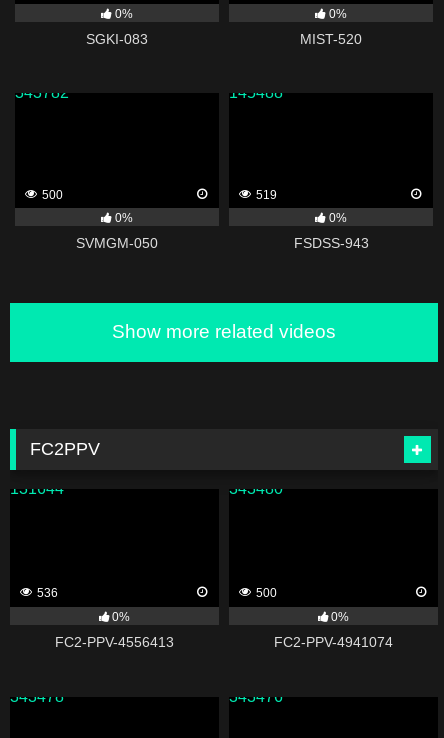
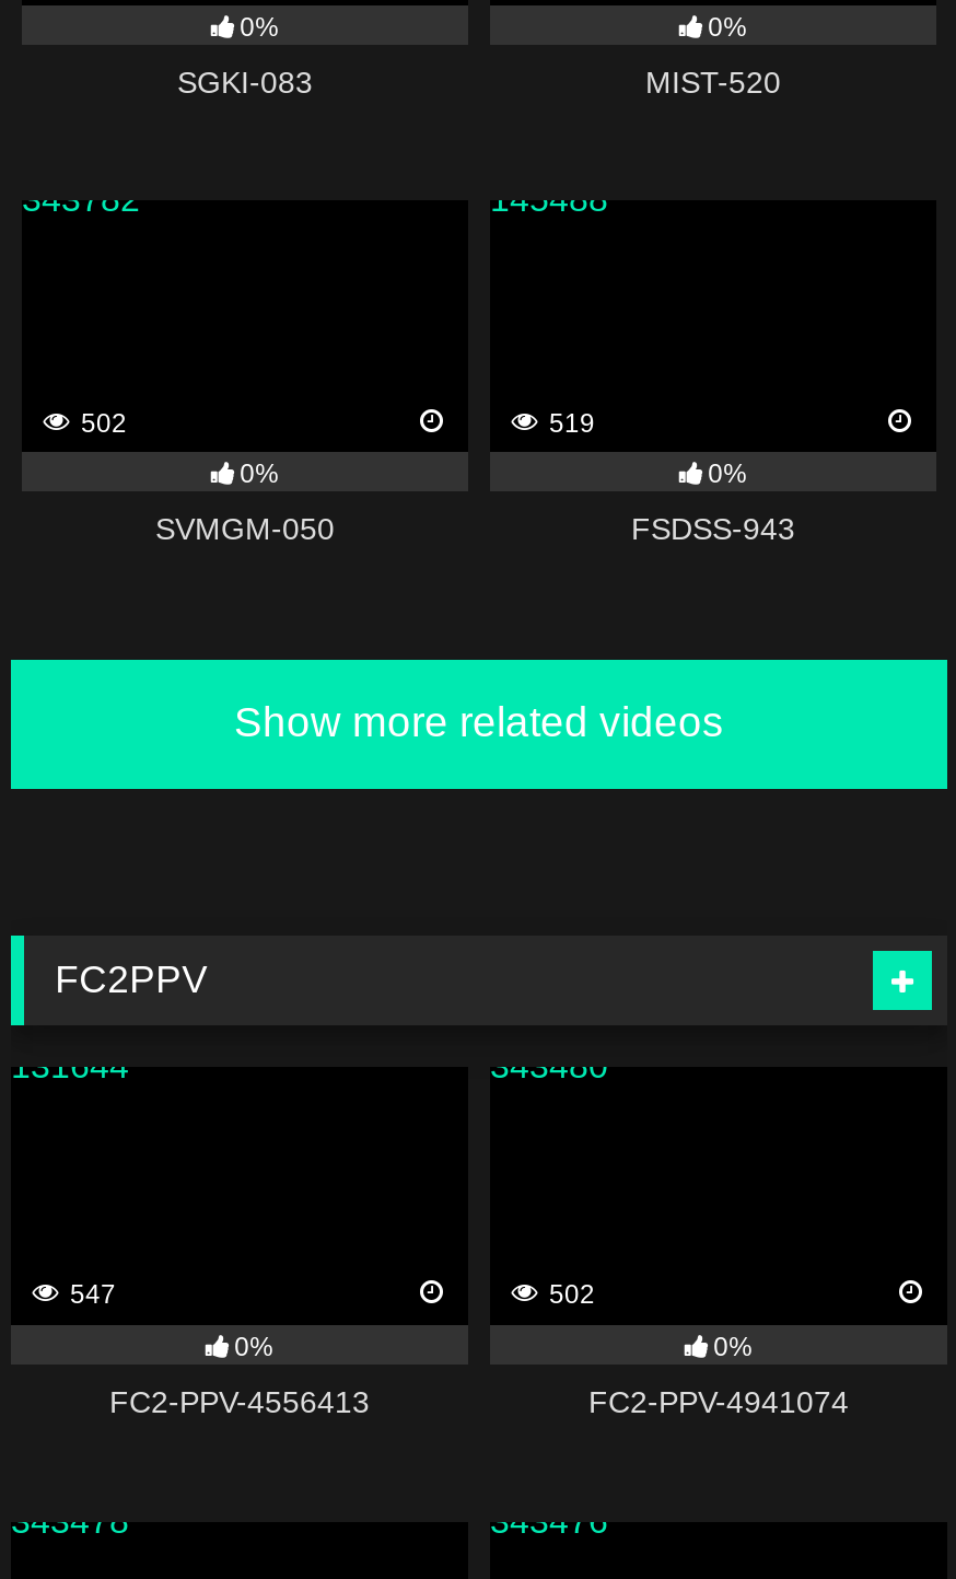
- 500
+ 502

- 536
+ 547

- 500
+ 502
